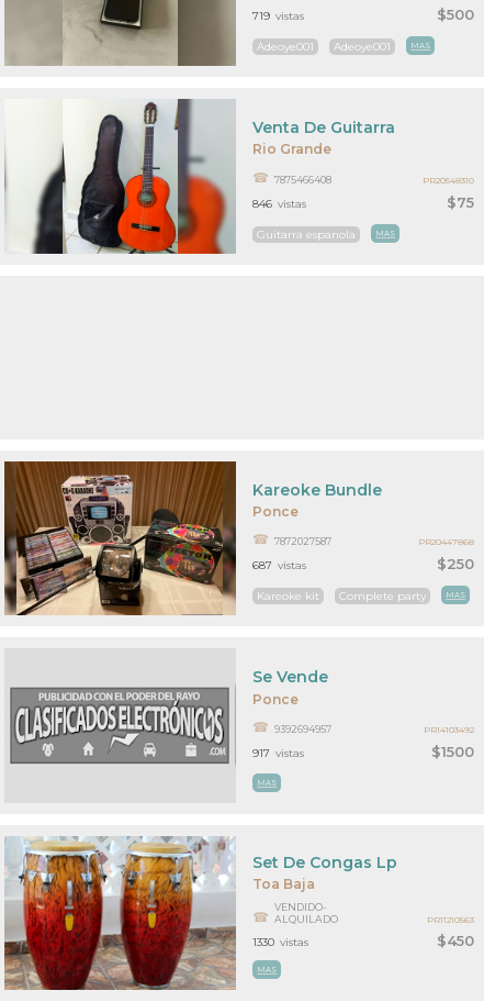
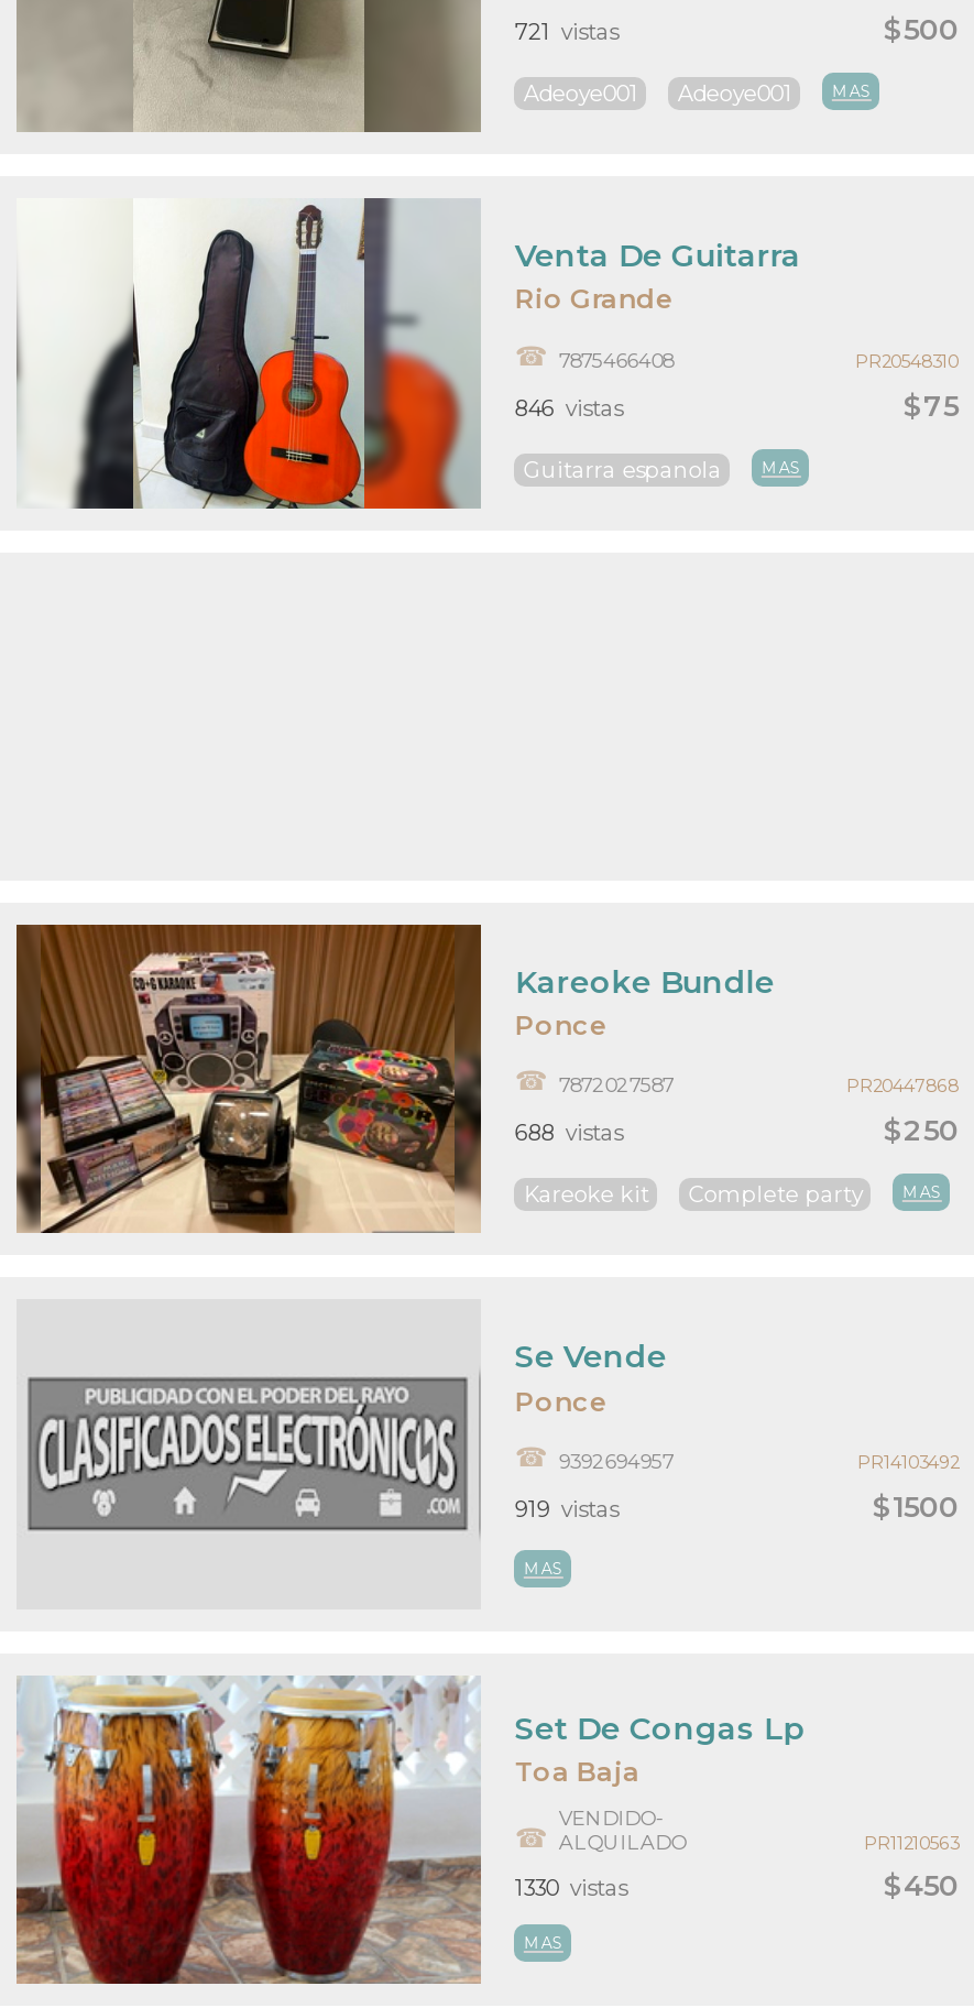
- 719 vistas
+ 721 vistas

- 687 vistas
+ 688 vistas

- 917 vistas
+ 919 vistas
